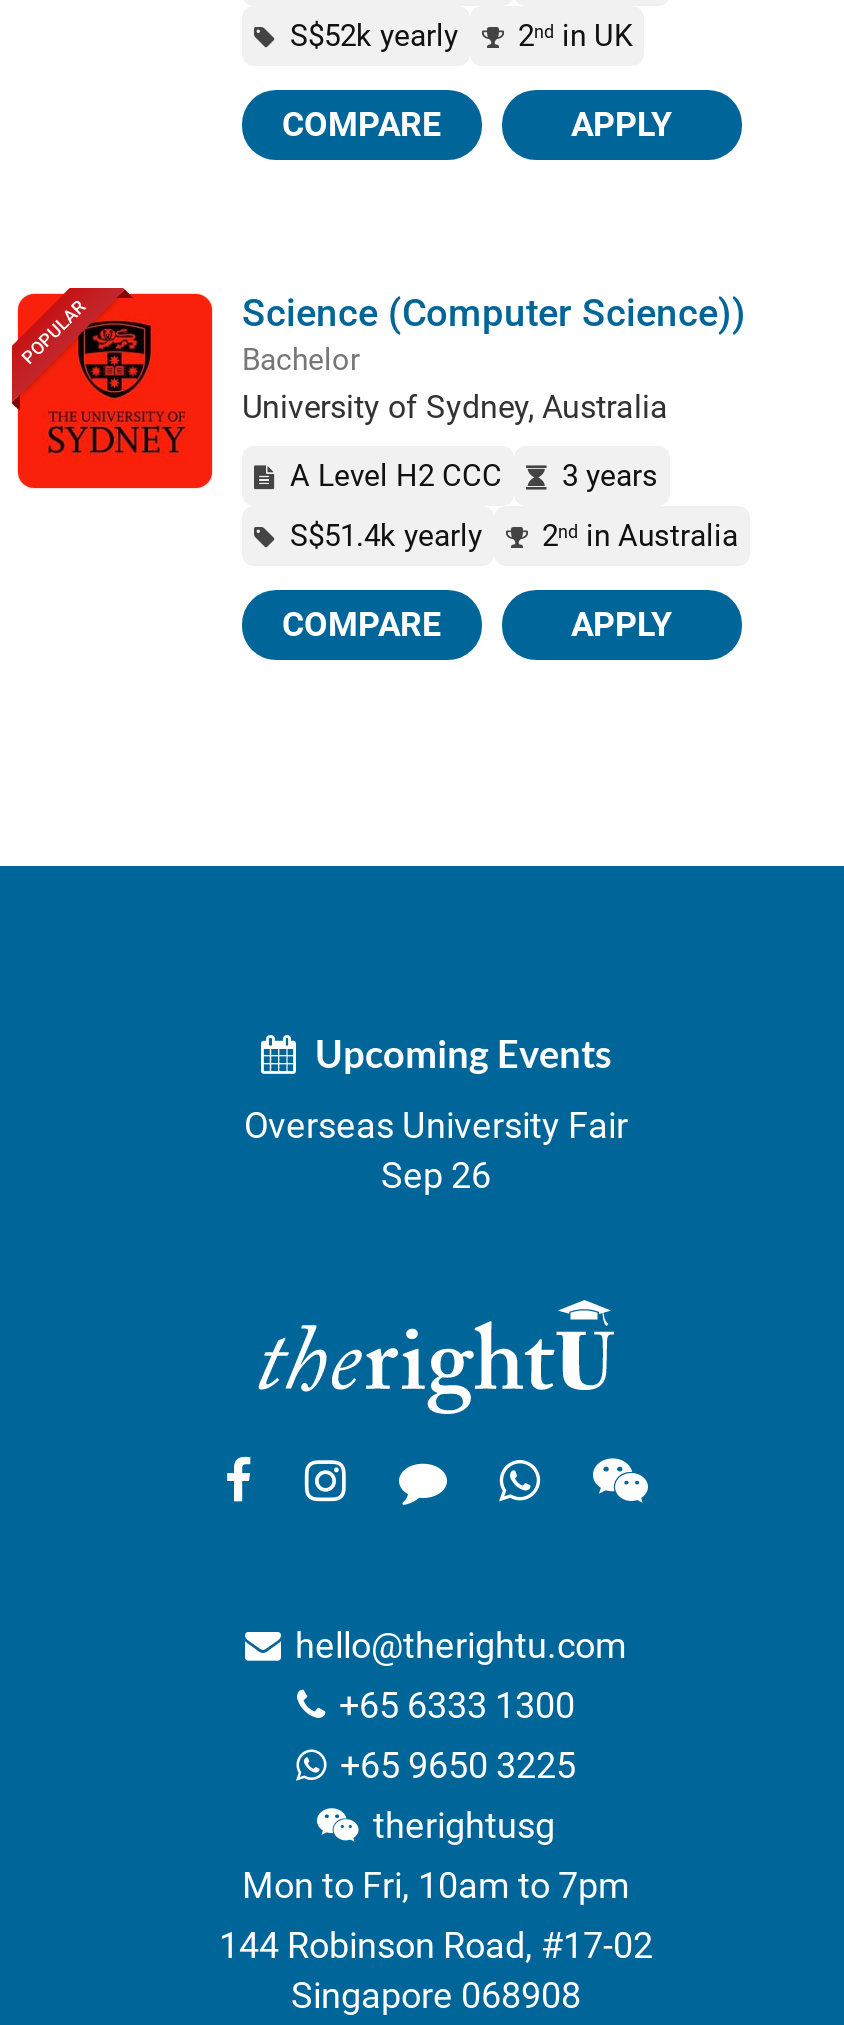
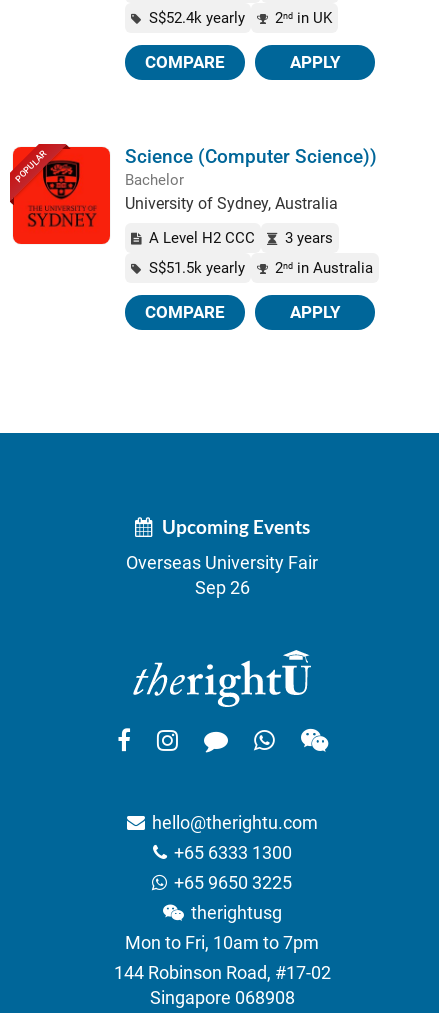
- S$52k yearly 2nd in UK
+ S$52.4k yearly 2nd in UK

- S$51.4k yearly 2nd in Australia
+ S$51.5k yearly 2nd in Australia
